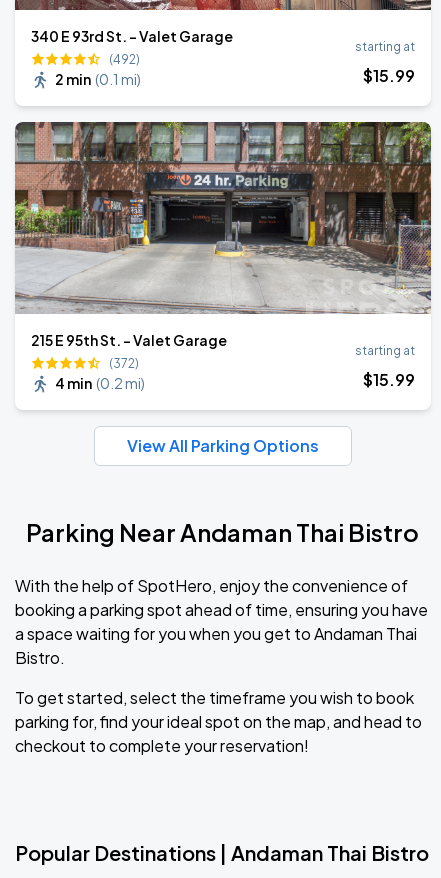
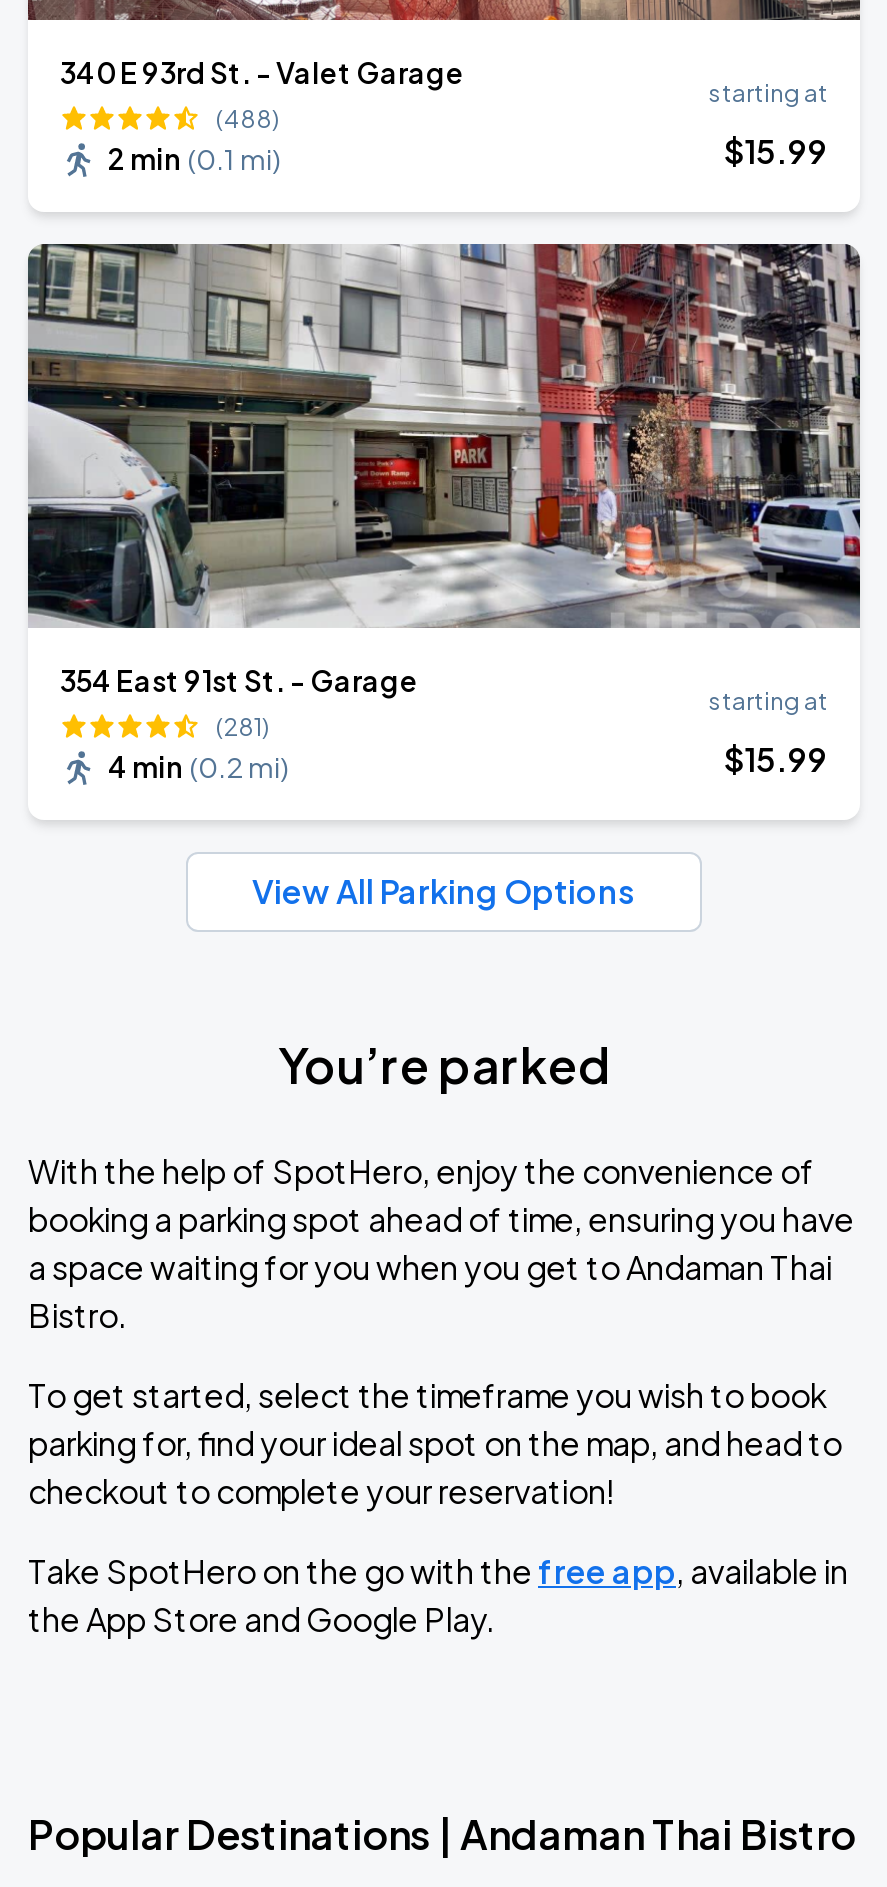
- (492)
+ (488)

- [image]
- 215 E 95th St. - Valet Garage
- (372)
+ [image]
+ 354 East 91st St. - Garage
+ (281)

- Parking Near Andaman Thai Bistro
+ You’re parked

+ Take SpotHero on the go with the free app, available in
+ the App Store and Google Play.
